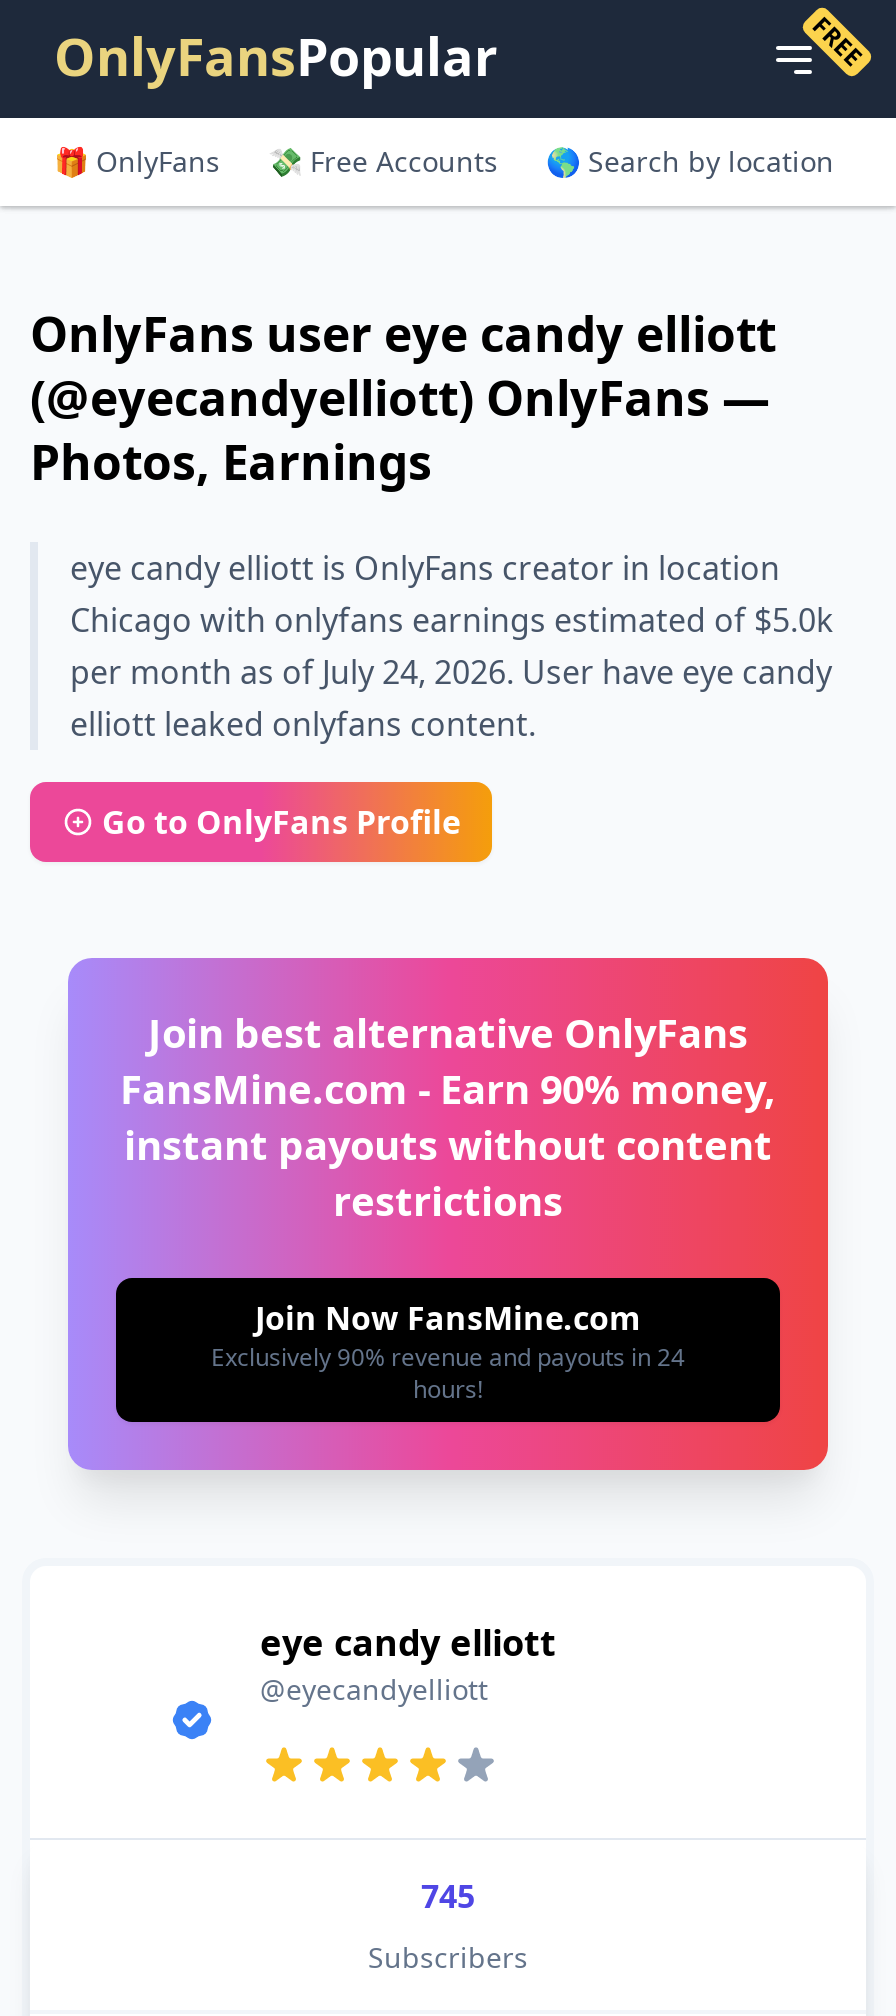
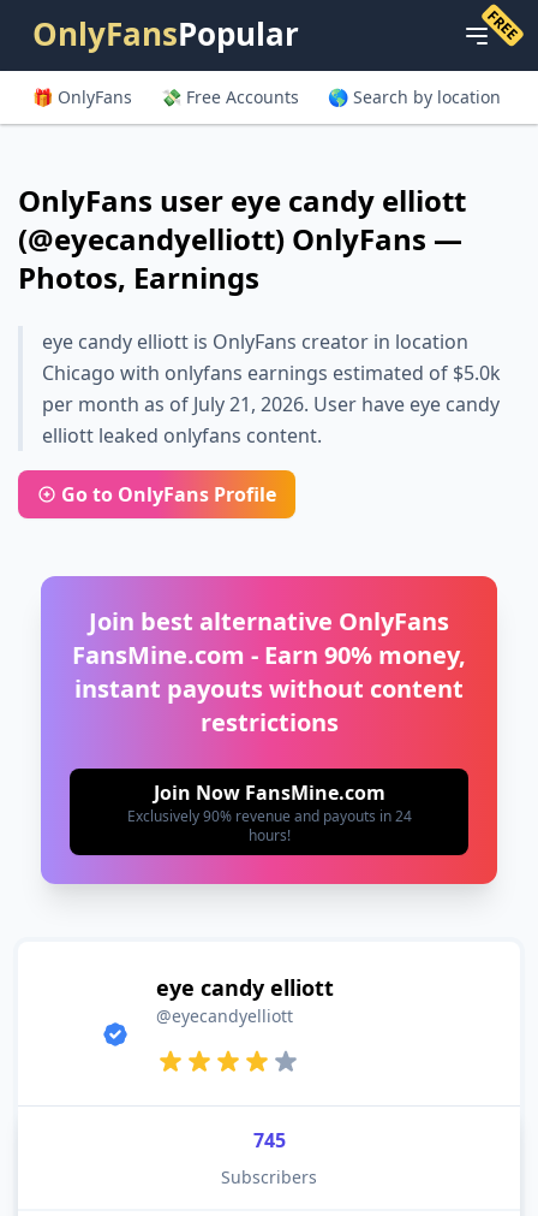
- per month as of July 24, 2026. User have eye candy
+ per month as of July 21, 2026. User have eye candy
